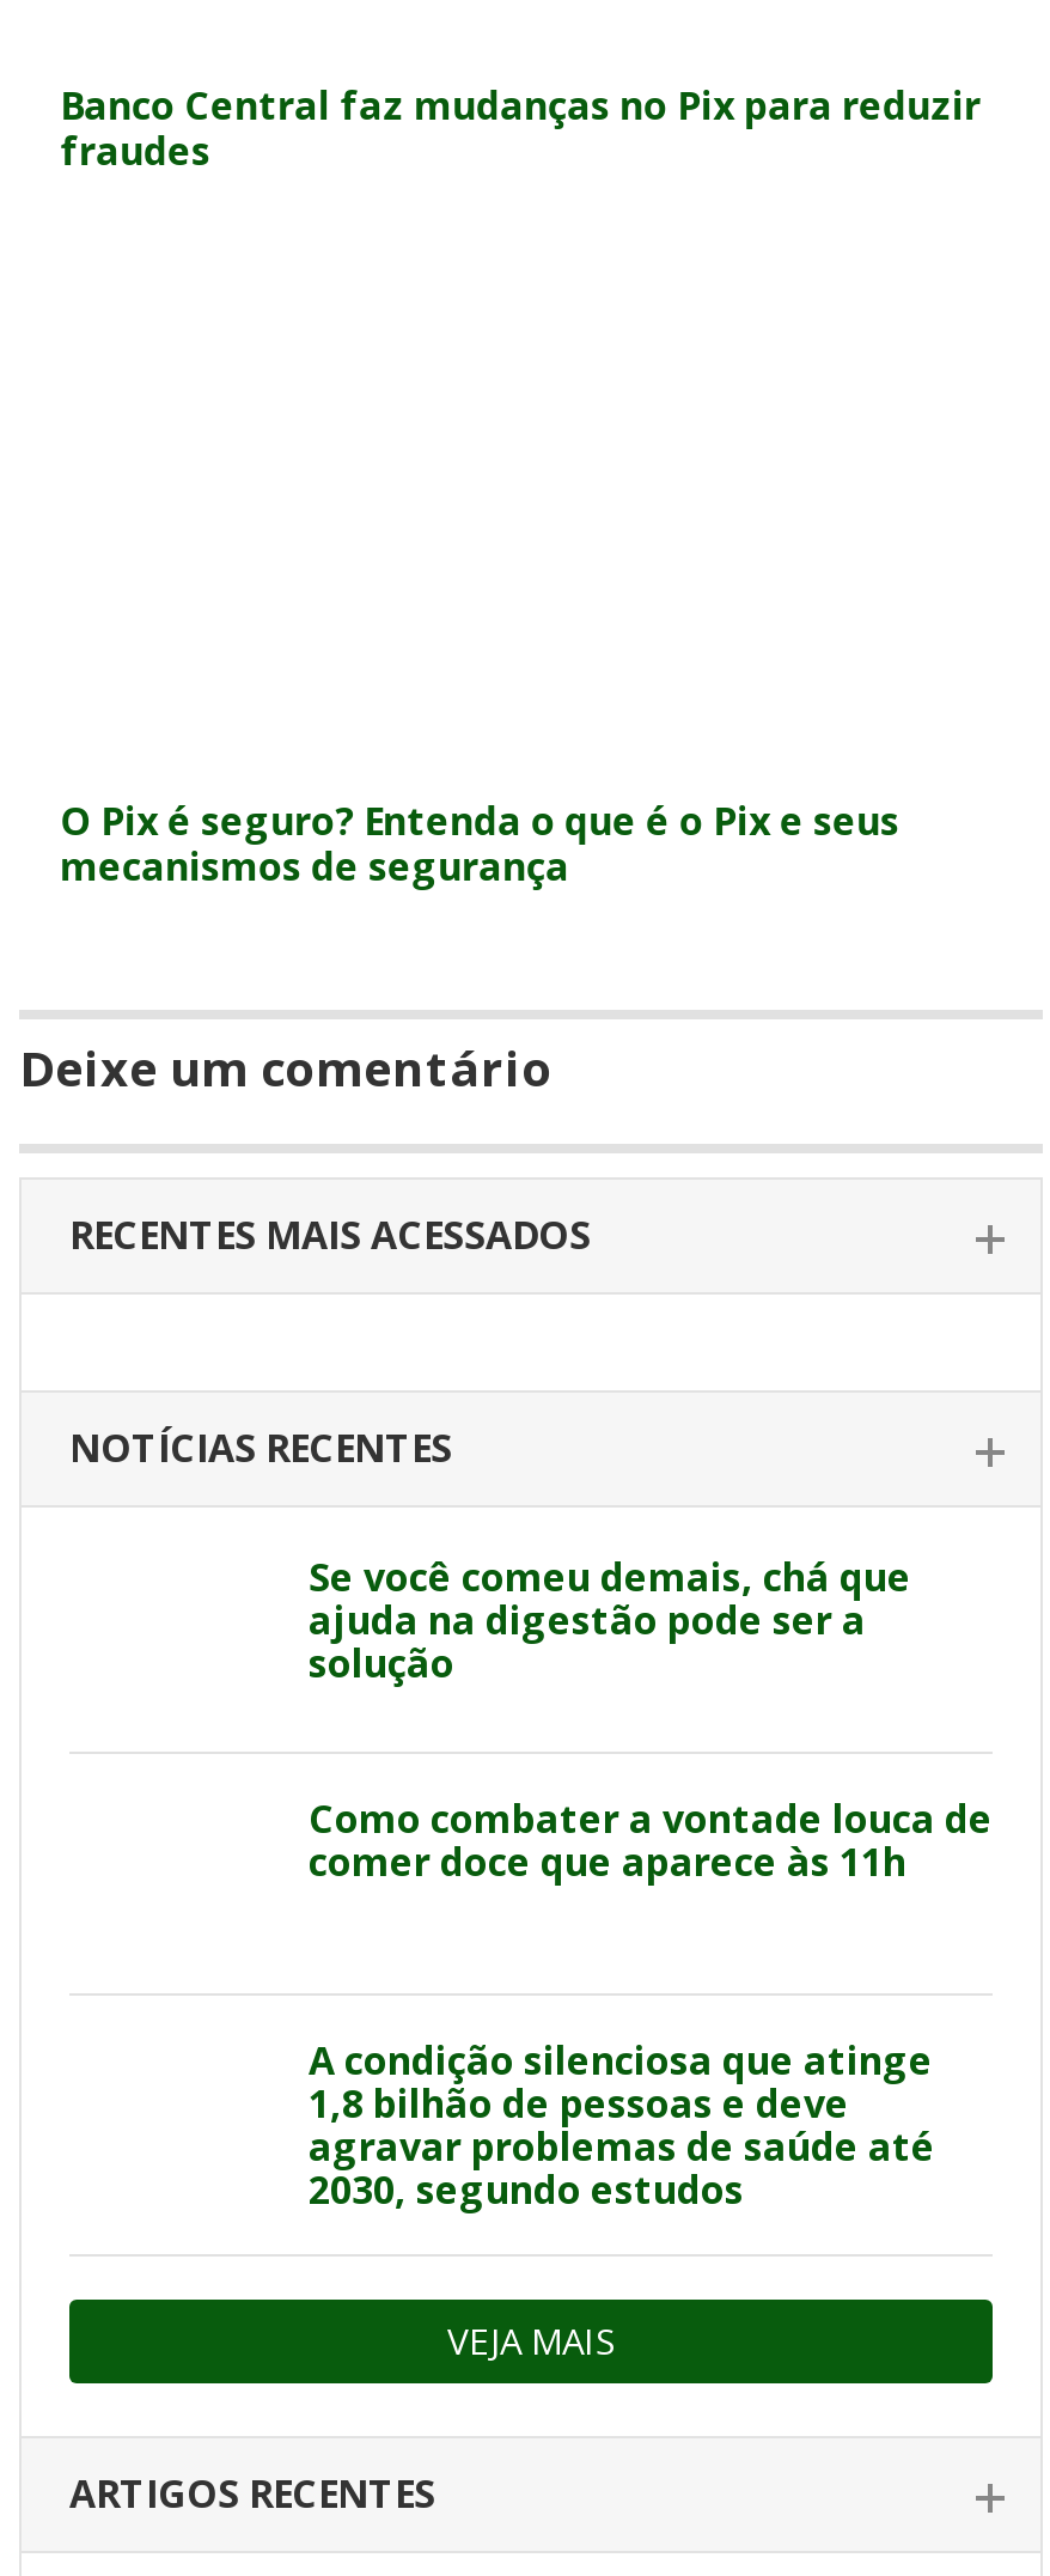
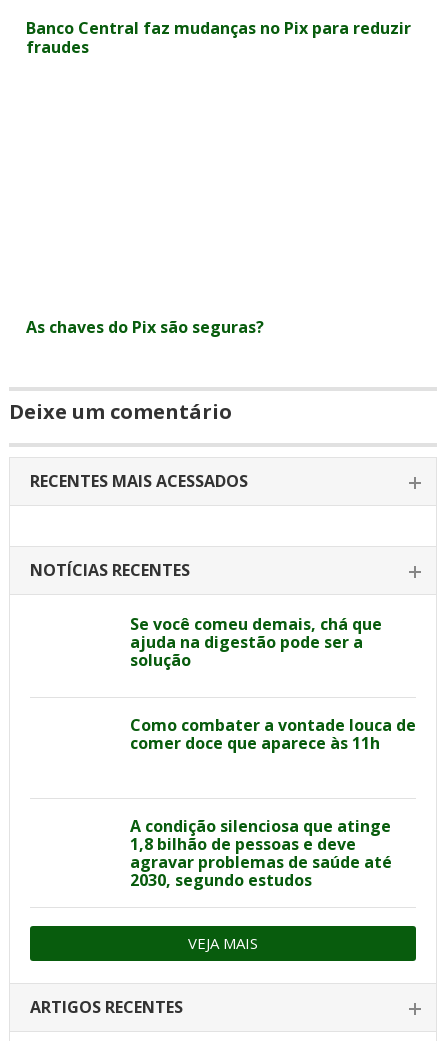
- O Pix é seguro? Entenda o que é o Pix e seus
- mecanismos de segurança
+ As chaves do Pix são seguras?
